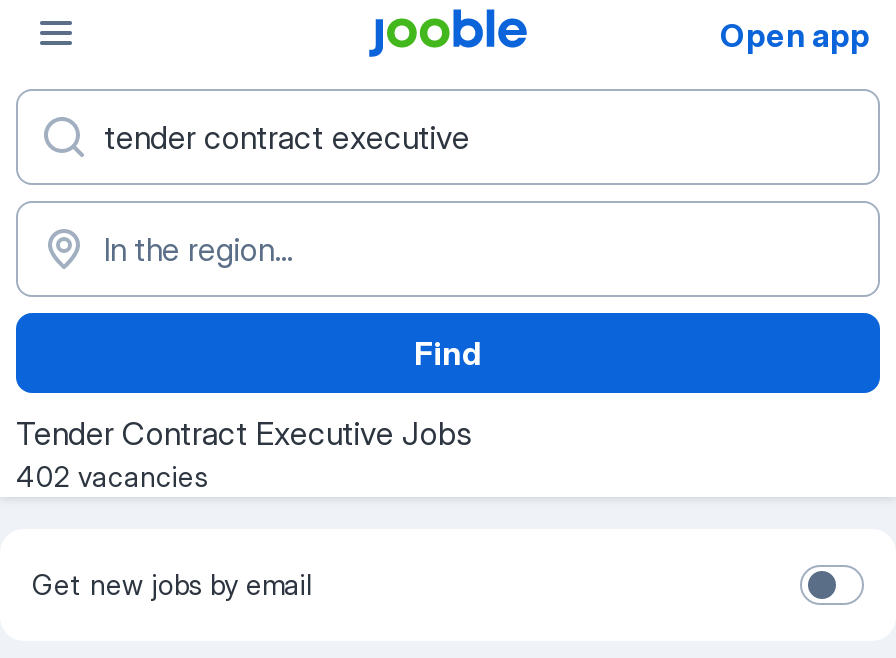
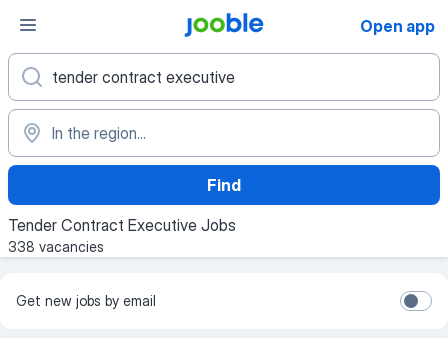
- 402 vacancies
+ 338 vacancies
